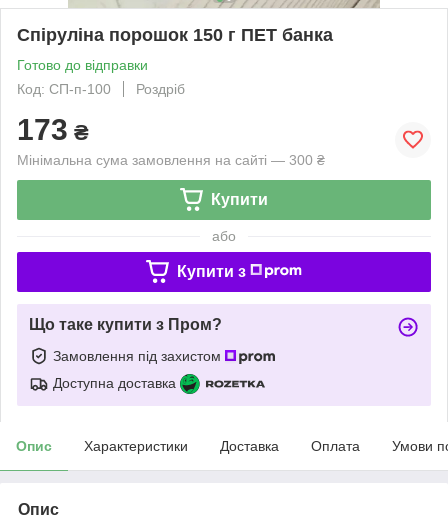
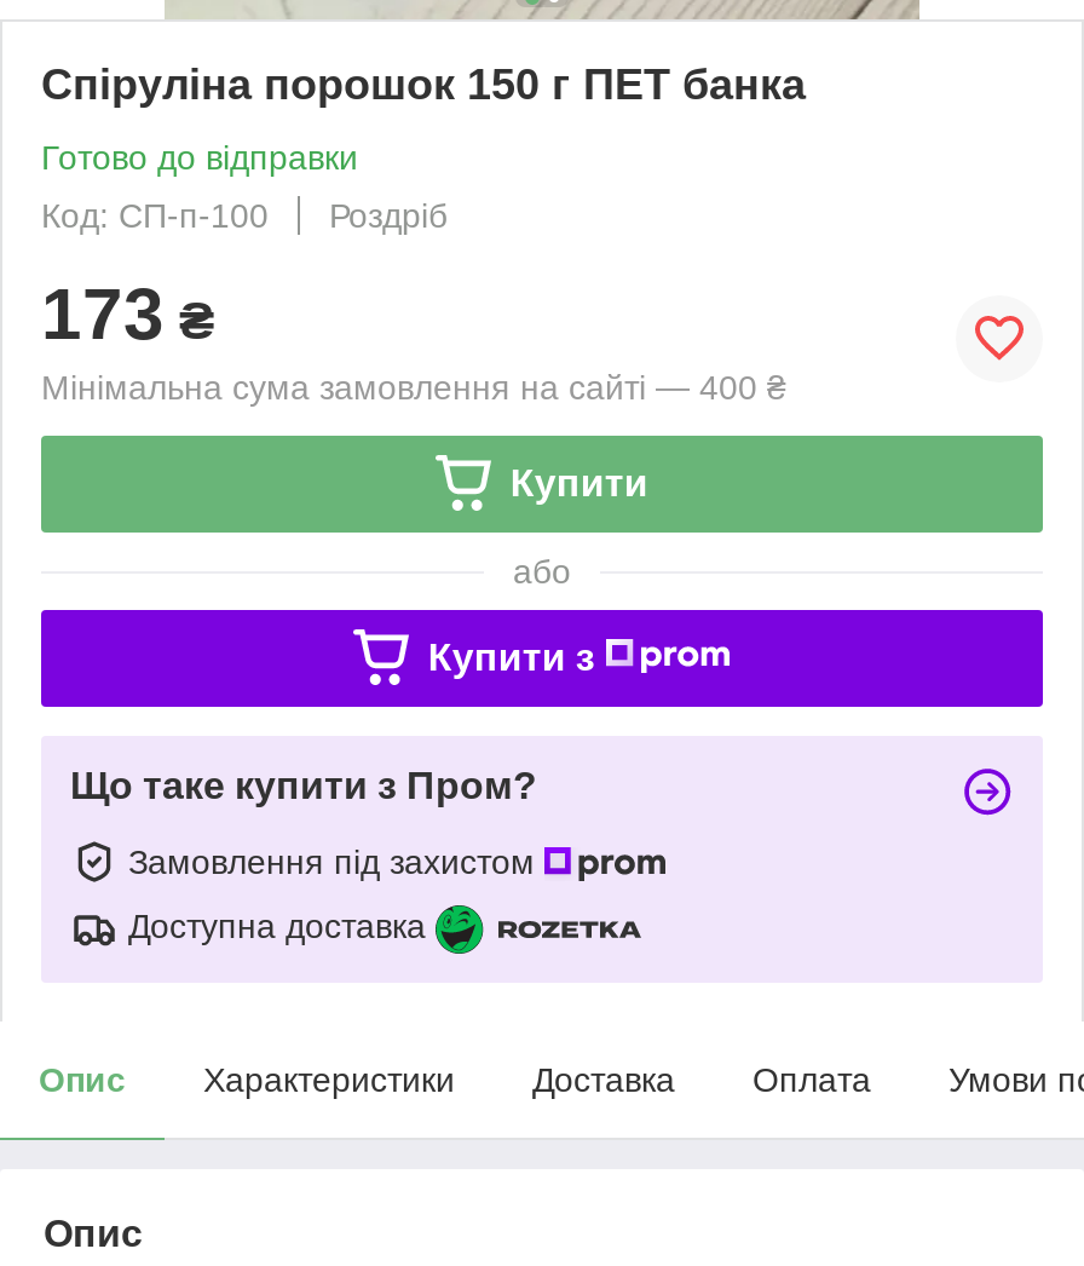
- Мінімальна сума замовлення на сайті — 300 ₴
+ Мінімальна сума замовлення на сайті — 400 ₴
